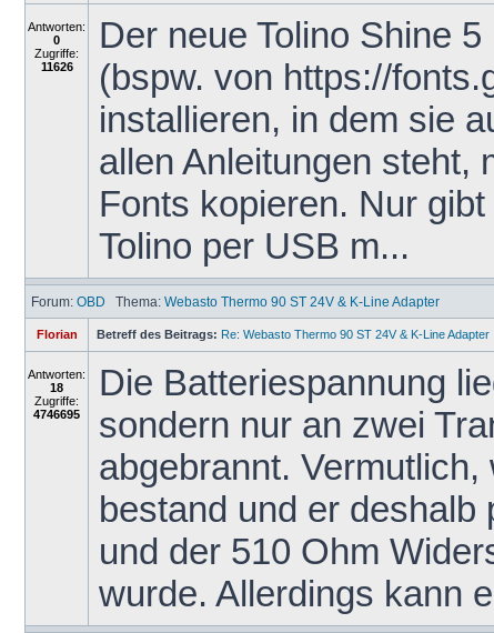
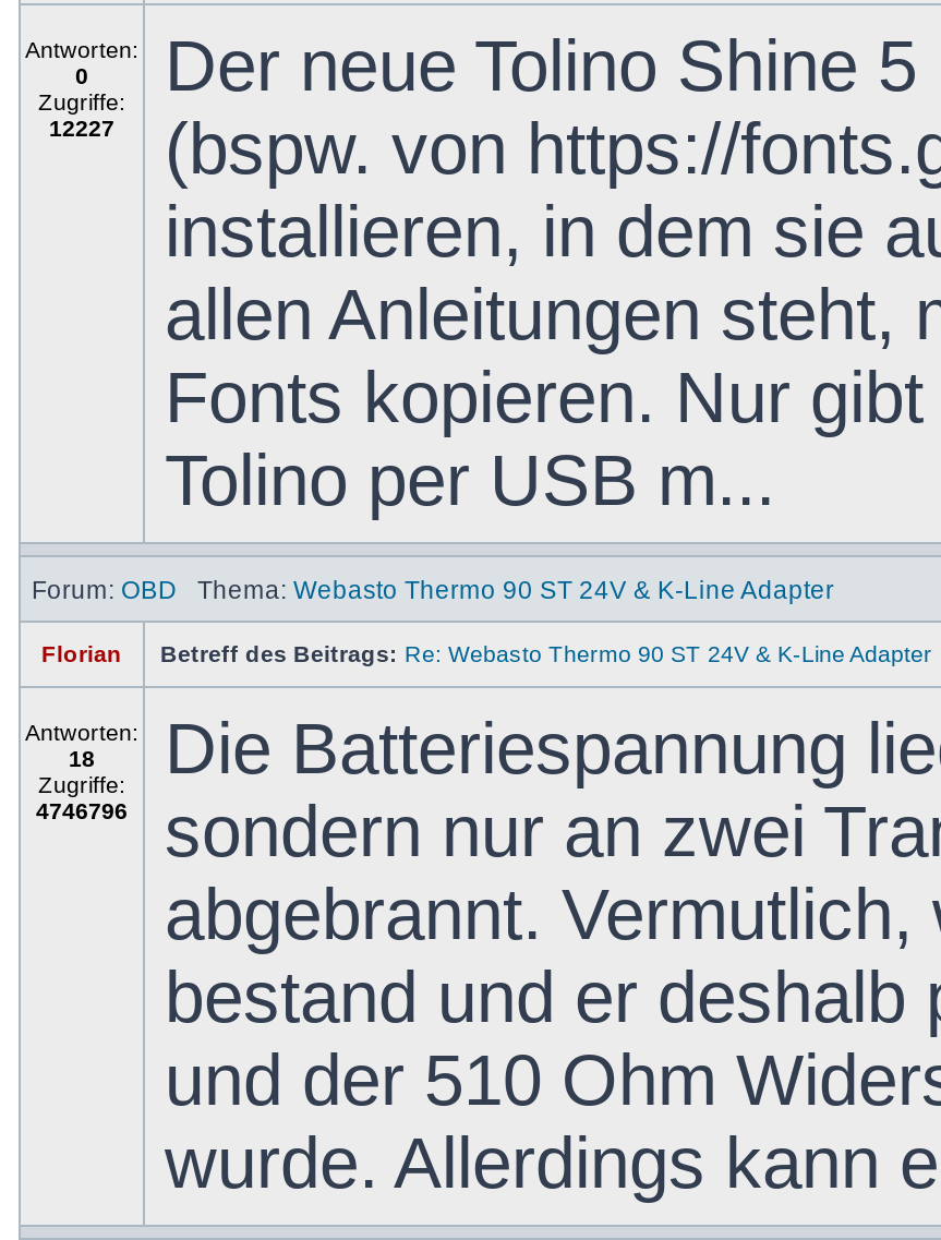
- 11626
+ 12227

- 4746695
+ 4746796
